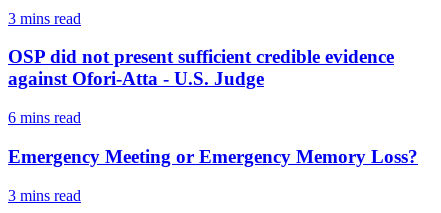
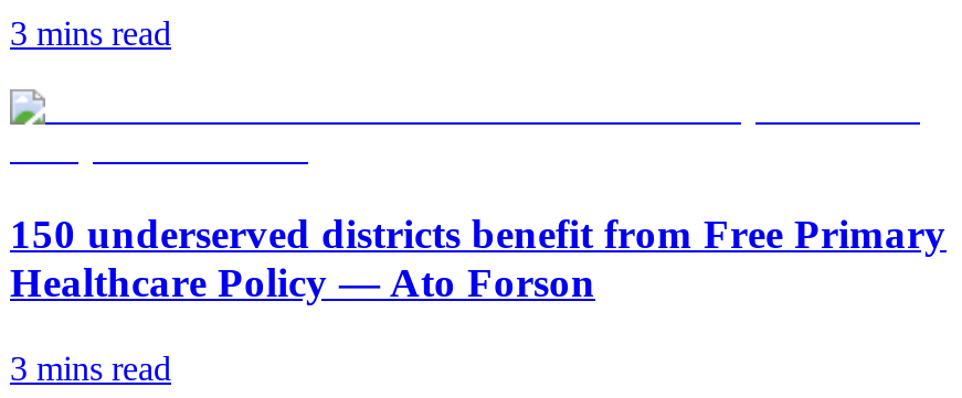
- OSP did not present sufficient credible evidence
- against Ofori-Atta - U.S. Judge
- 6 mins read
- Emergency Meeting or Emergency Memory Loss?
+ 150 underserved districts benefit from Free Primary
+ Healthcare Policy — Ato Forson
